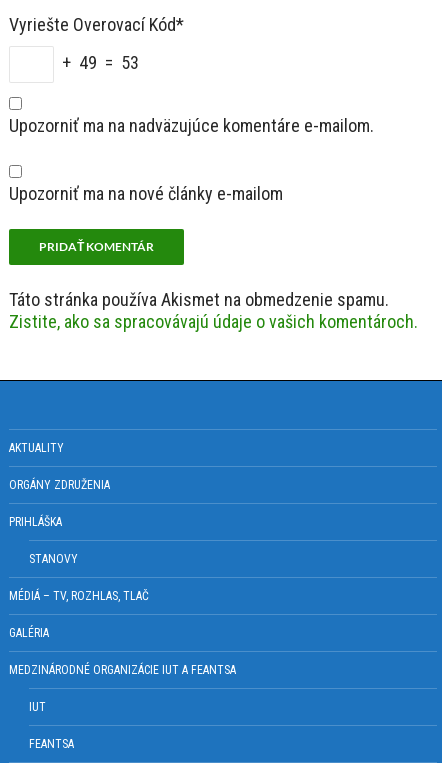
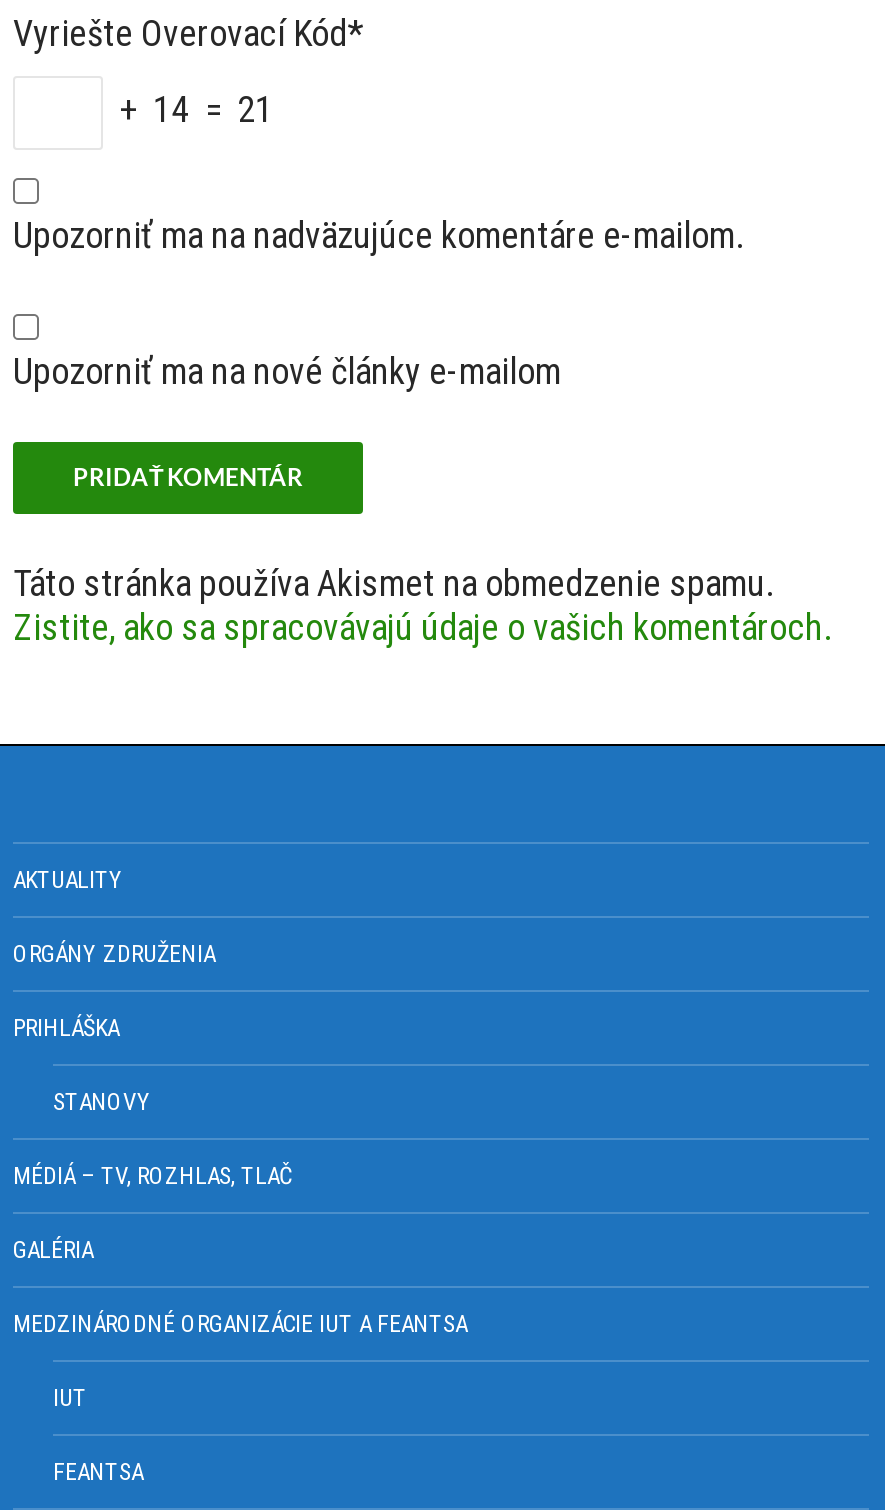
- + 49 = 53
+ + 14 = 21
